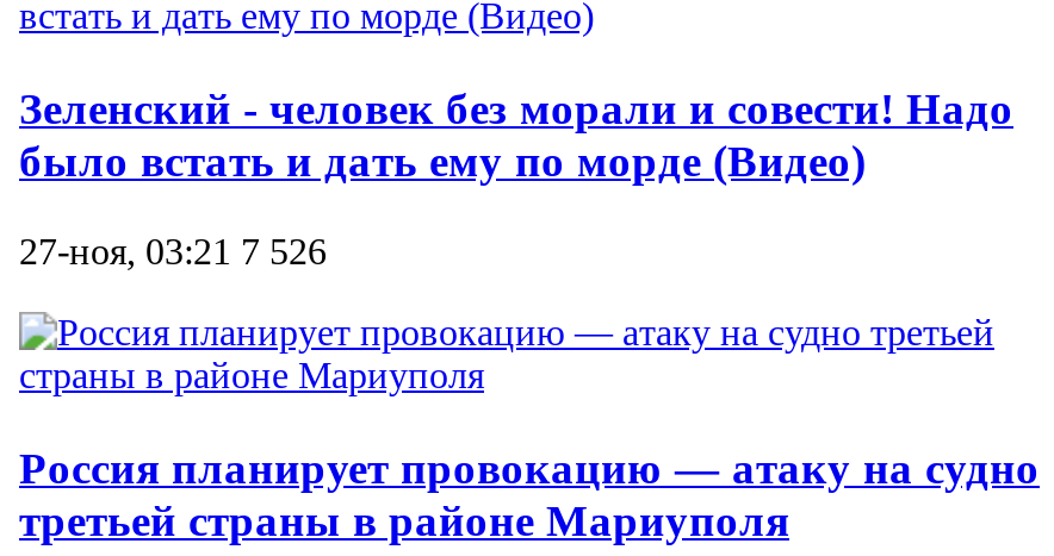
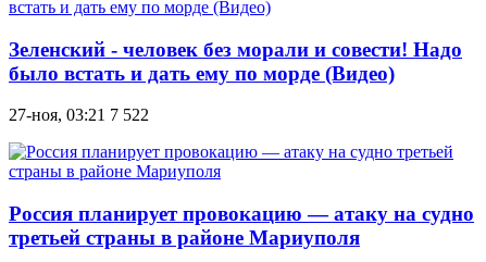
- 27-ноя, 03:21 7 526
+ 27-ноя, 03:21 7 522
